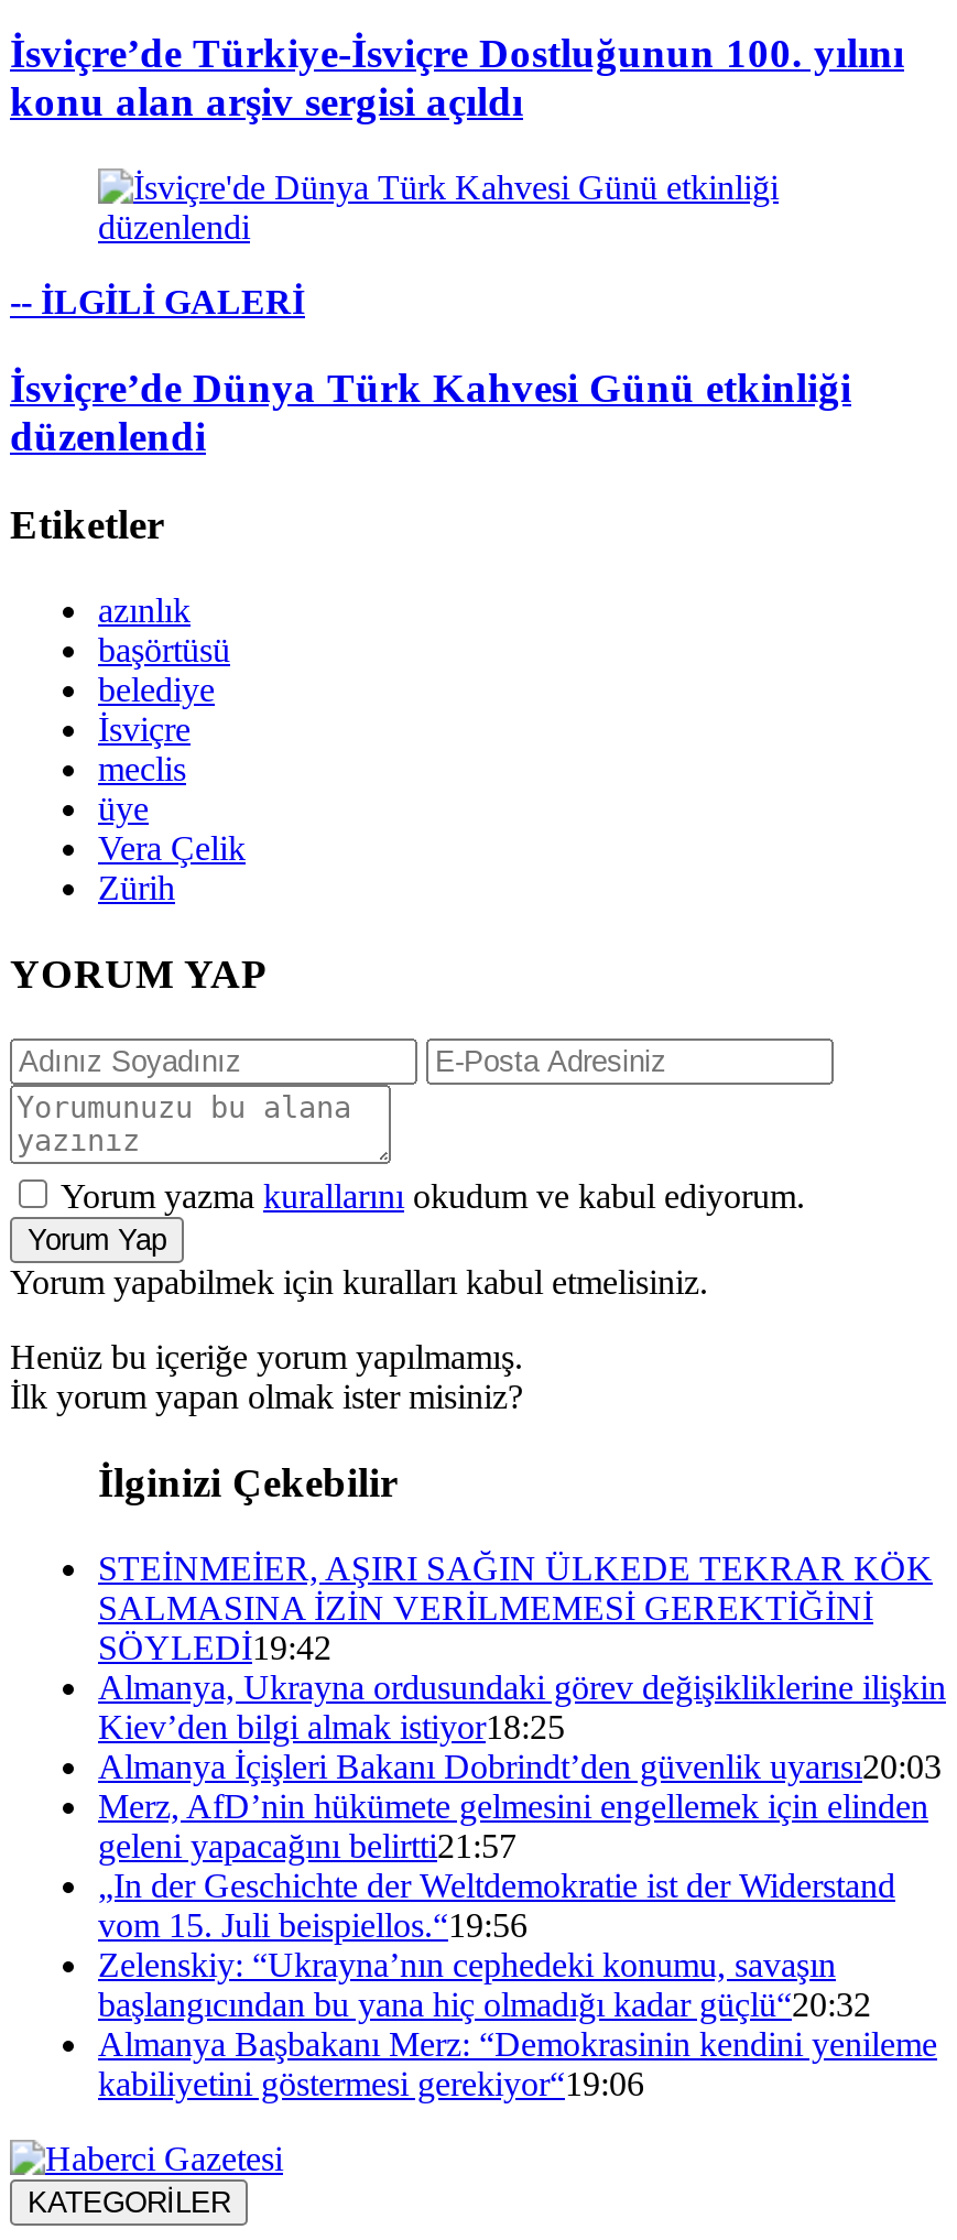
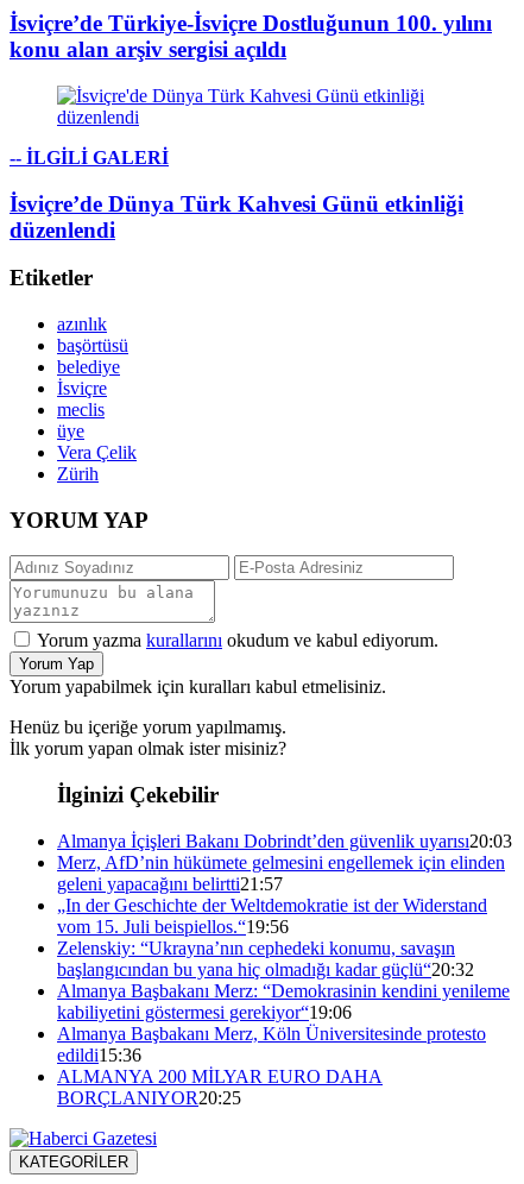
- STEİNMEİER, AŞIRI SAĞIN ÜLKEDE TEKRAR KÖK
- SALMASINA İZİN VERİLMEMESİ GEREKTİĞİNİ
- SÖYLEDİ19:42
- Almanya, Ukrayna ordusundaki görev değişikliklerine ilişkin
- Kiev’den bilgi almak istiyor18:25

moved up: Almanya İçişleri Bakanı Dobrindt’den güvenlik uyarısı20:03 | Merz, AfD’nin hükümete gelmesini engellemek için elinden | geleni yapacağını belirtti21:57 | ... | Almanya Başbakanı Merz: “Demokrasinin kendini yenileme | kabiliyetini göstermesi gerekiyor“19:06

+ Almanya Başbakanı Merz, Köln Üniversitesinde protesto
+ edildi 15:36
+ ALMANYA 200 MİLYAR EURO DAHA
+ BORÇLANIYOR 20:25
